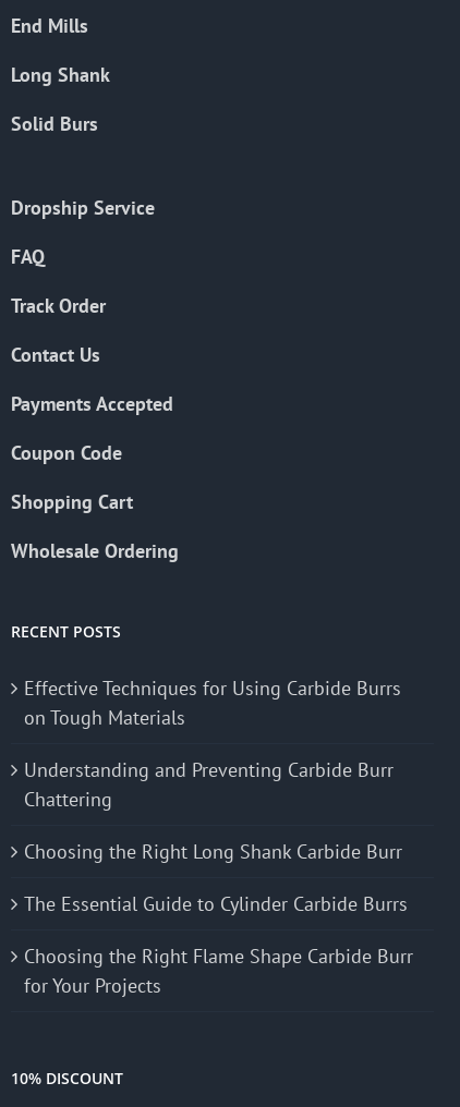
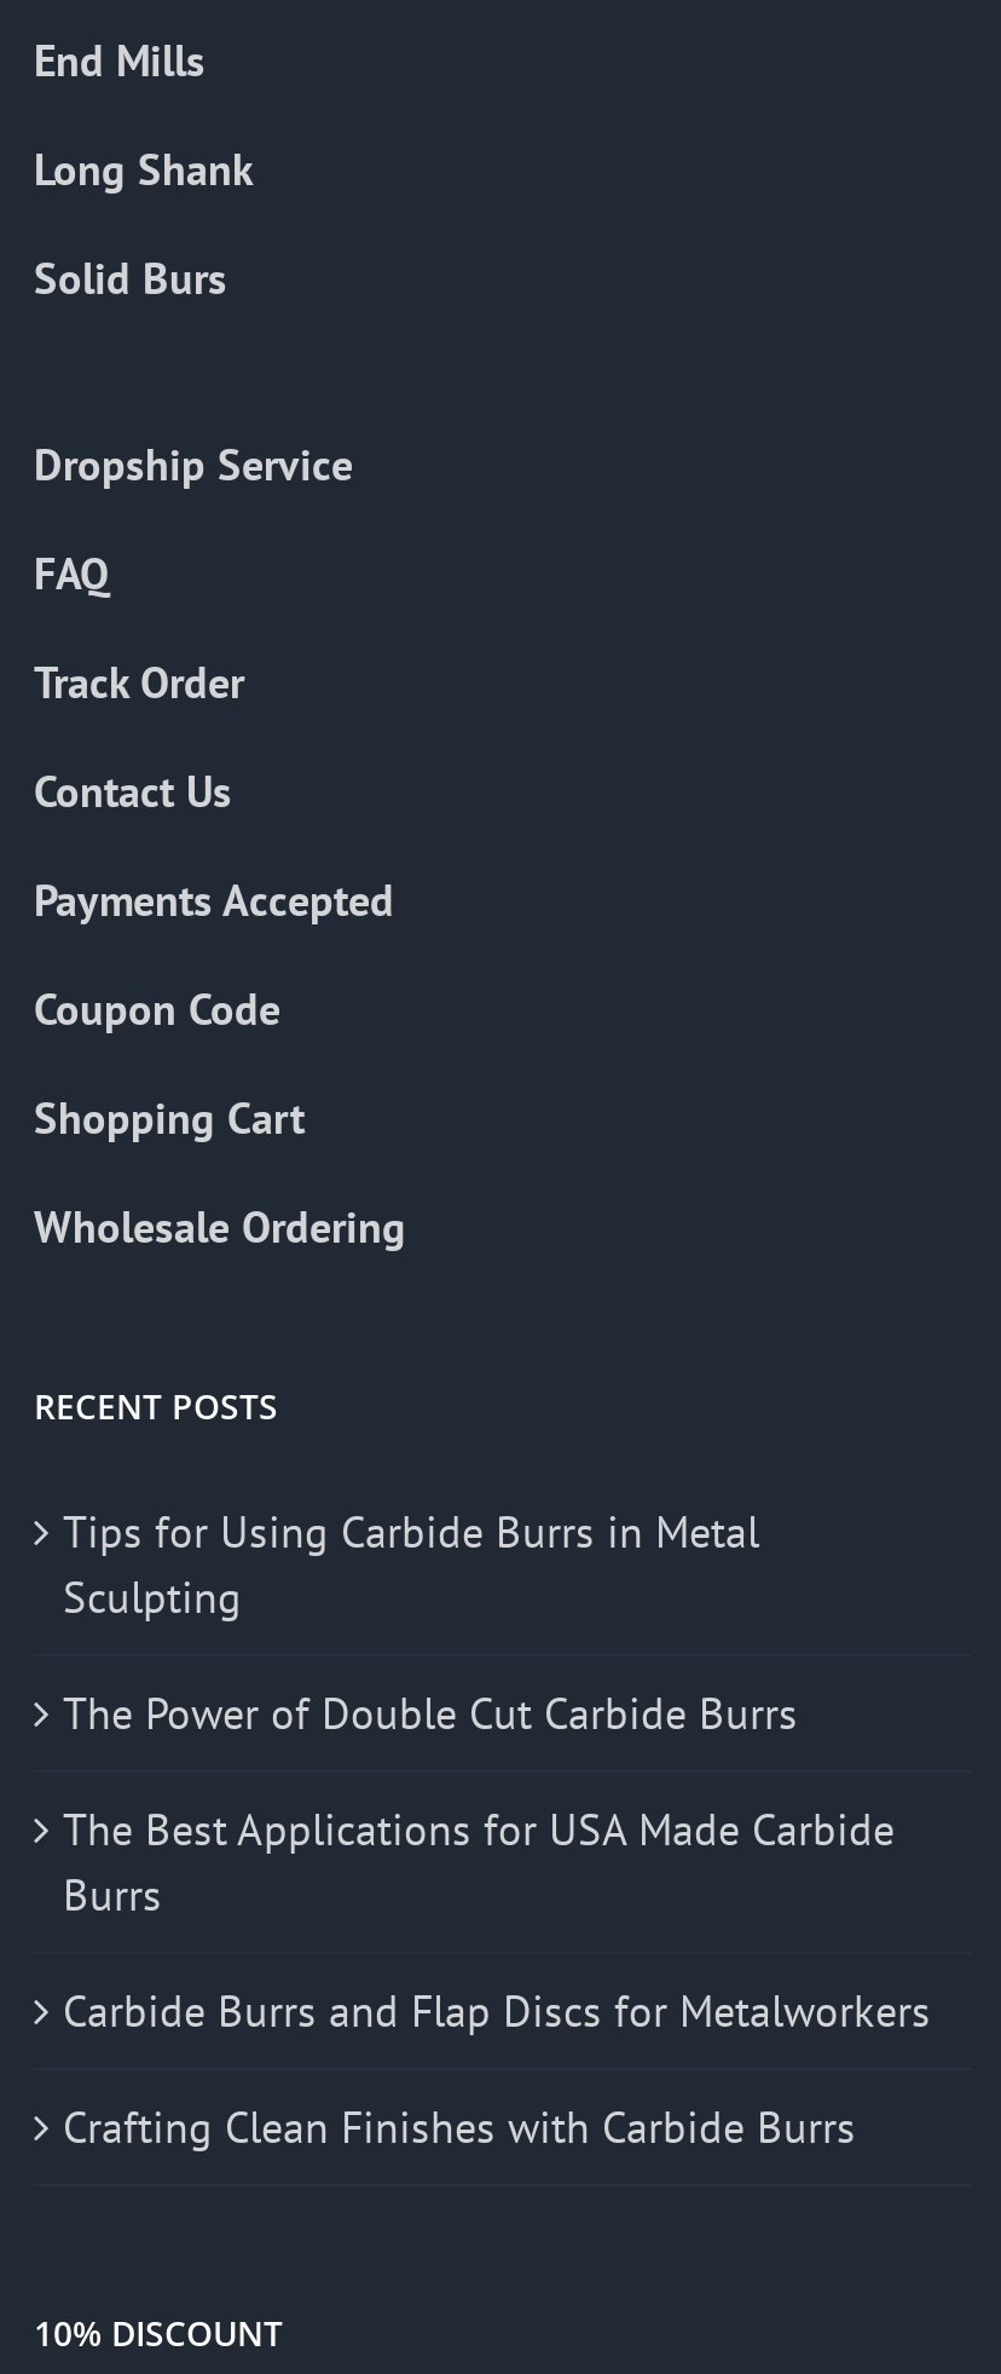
- Effective Techniques for Using Carbide Burrs
- on Tough Materials
+ Tips for Using Carbide Burrs in Metal
+ Sculpting

- Understanding and Preventing Carbide Burr
- Chattering
+ The Power of Double Cut Carbide Burrs

- Choosing the Right Long Shank Carbide Burr
+ The Best Applications for USA Made Carbide
+ Burrs

- The Essential Guide to Cylinder Carbide Burrs
+ Carbide Burrs and Flap Discs for Metalworkers

- Choosing the Right Flame Shape Carbide Burr
- for Your Projects
+ Crafting Clean Finishes with Carbide Burrs
